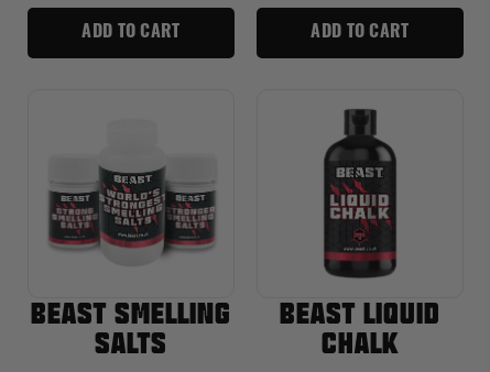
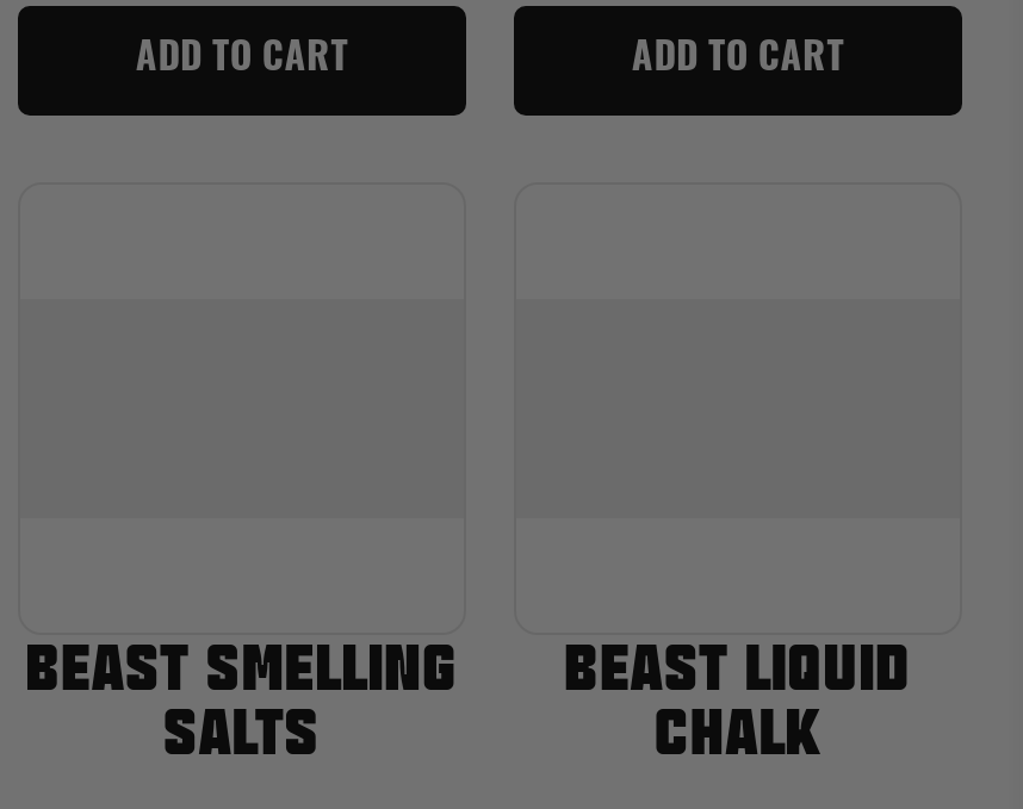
- [image]

- [image]
